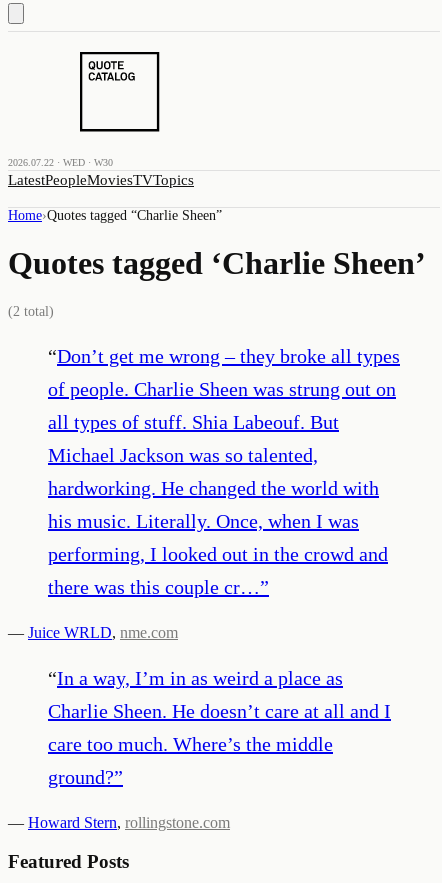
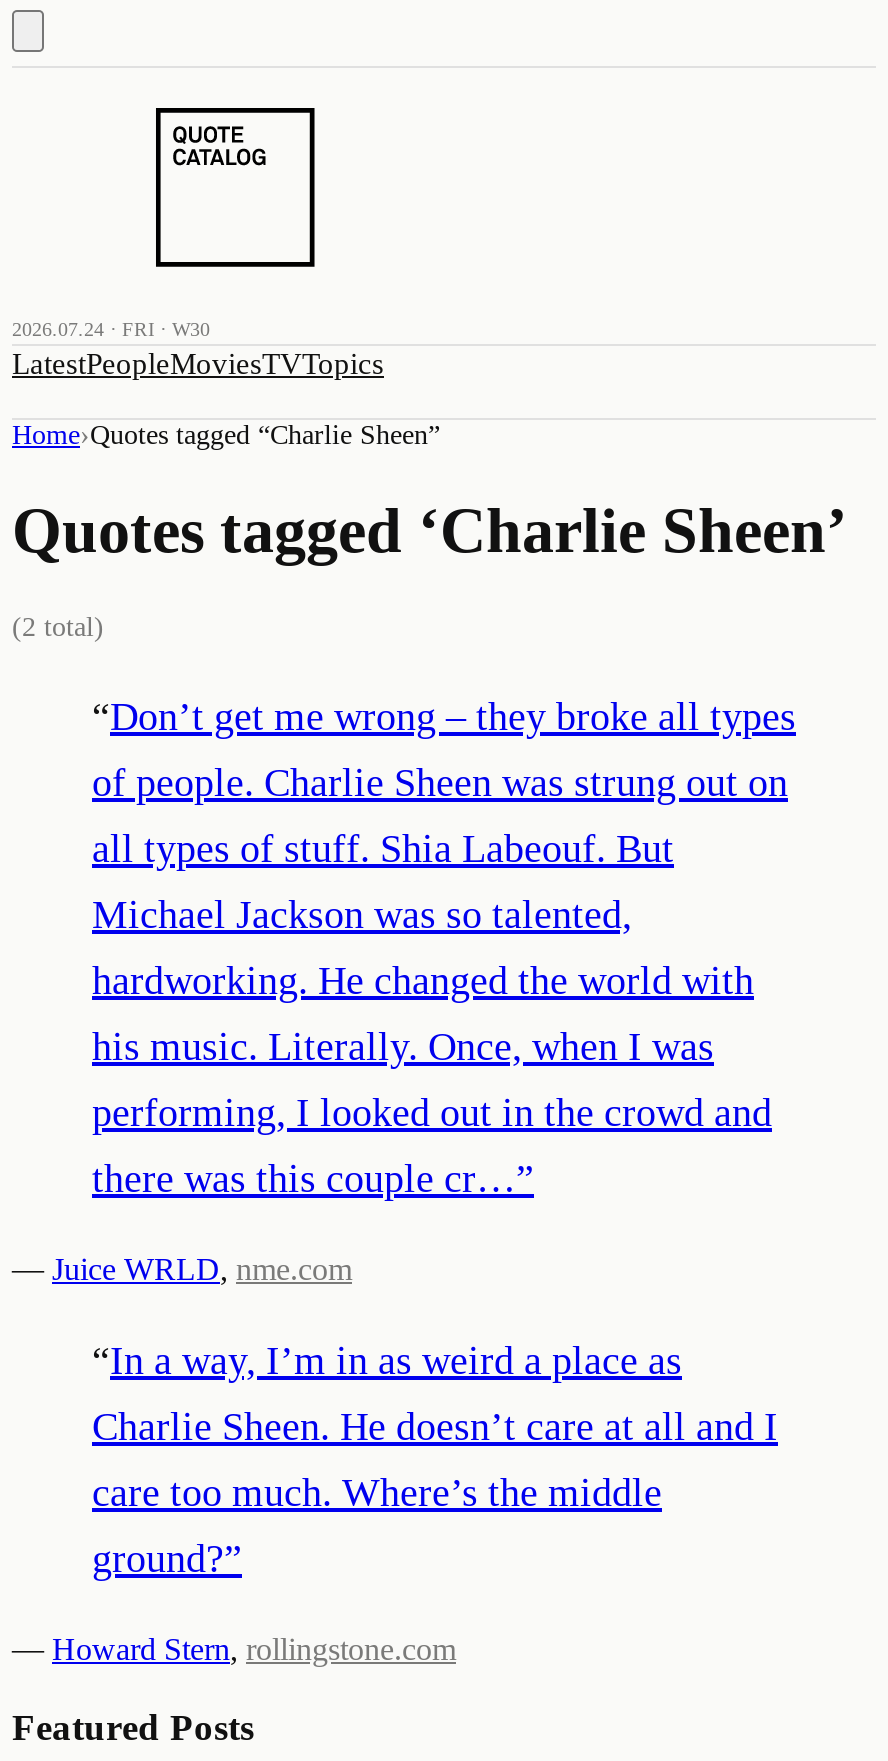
- 2026.07.22 · WED · W30
+ 2026.07.24 · FRI · W30
